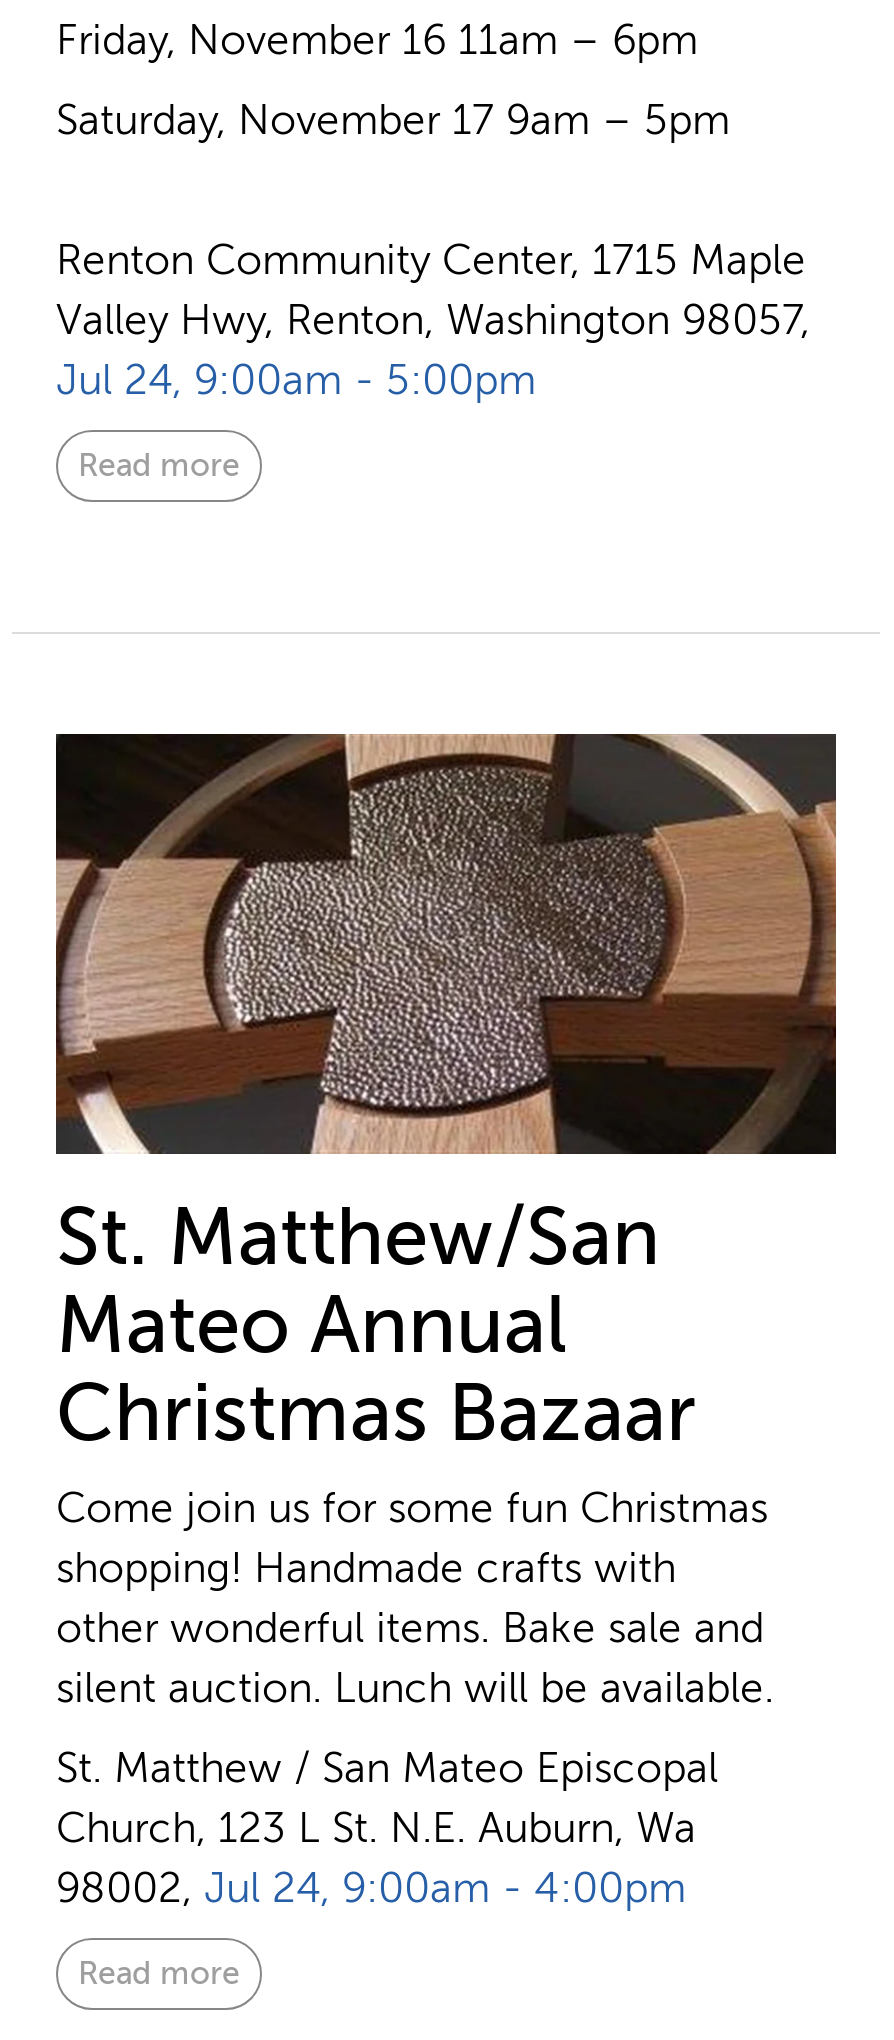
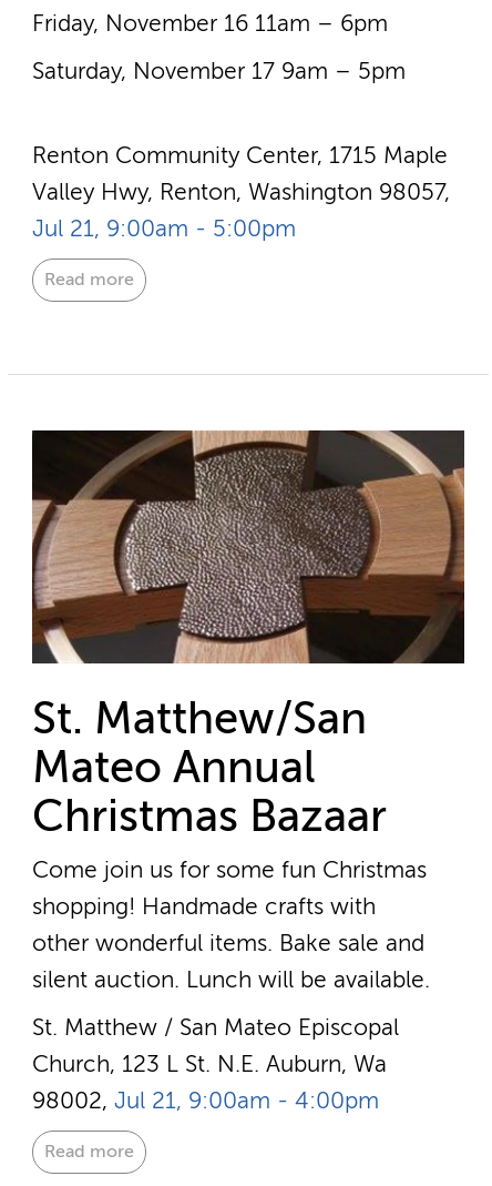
- Jul 24, 9:00am - 5:00pm
+ Jul 21, 9:00am - 5:00pm

- 98002, Jul 24, 9:00am - 4:00pm
+ 98002, Jul 21, 9:00am - 4:00pm
